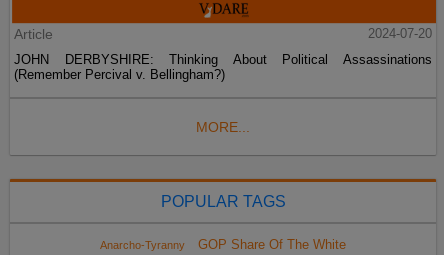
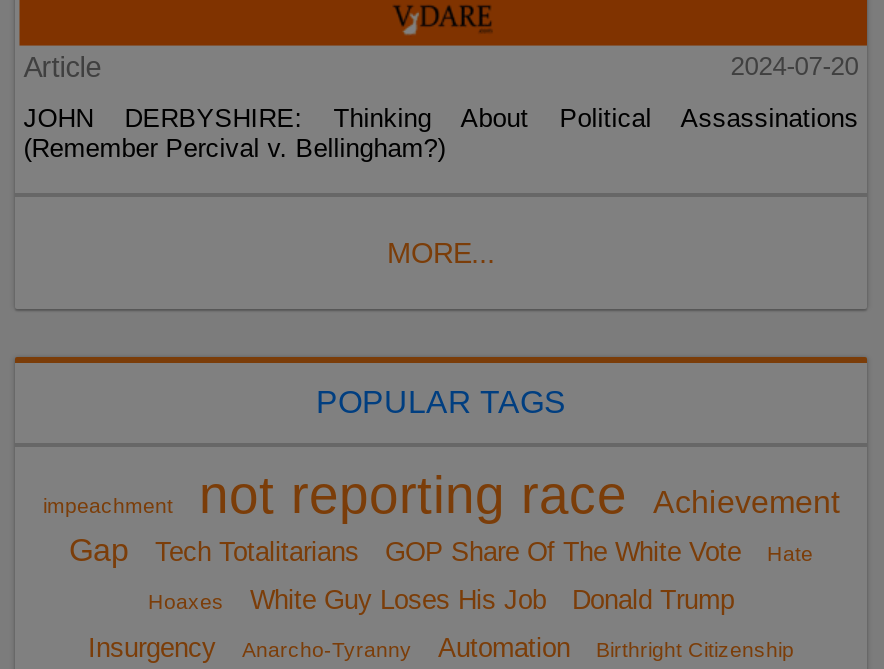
+ impeachment
+ not reporting race
+ Achievement
+ Gap
+ Tech Totalitarians
+ GOP Share Of The White Vote
+ Hate
+ Hoaxes
+ White Guy Loses His Job
+ Donald Trump
+ Insurgency

- GOP Share Of The White
+ Automation
+ Birthright Citizenship
